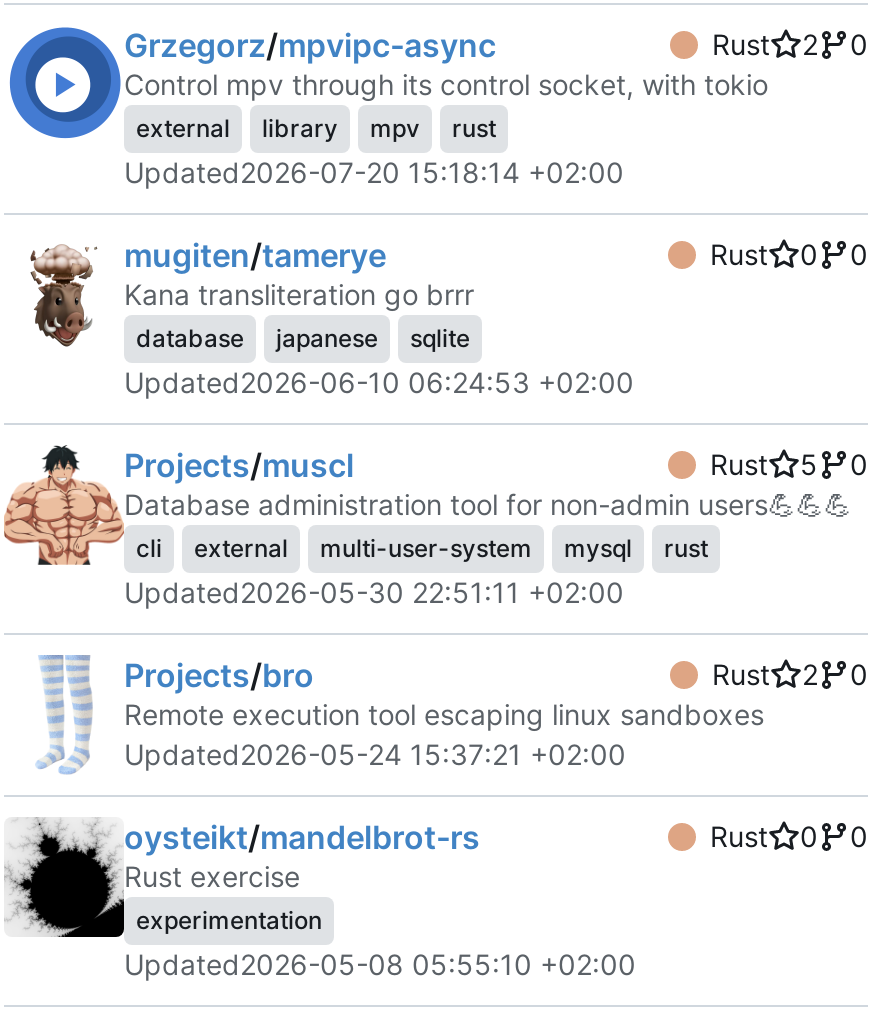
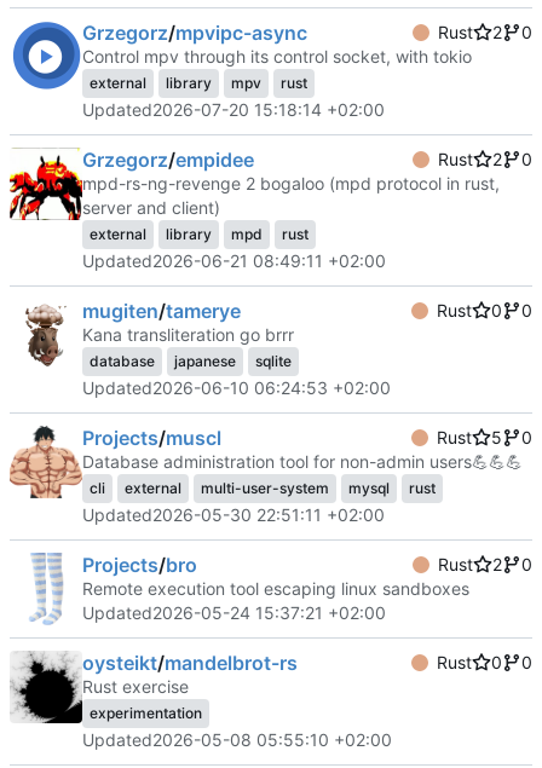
+ [image]
+ Grzegorz/empidee
+ Rust
+ 2
+ 0
+ mpd-rs-ng-revenge 2 bogaloo (mpd protocol in rust,
+ server and client)
+ external
+ library
+ mpd
+ rust
+ Updated2026-06-21 08:49:11 +02:00
